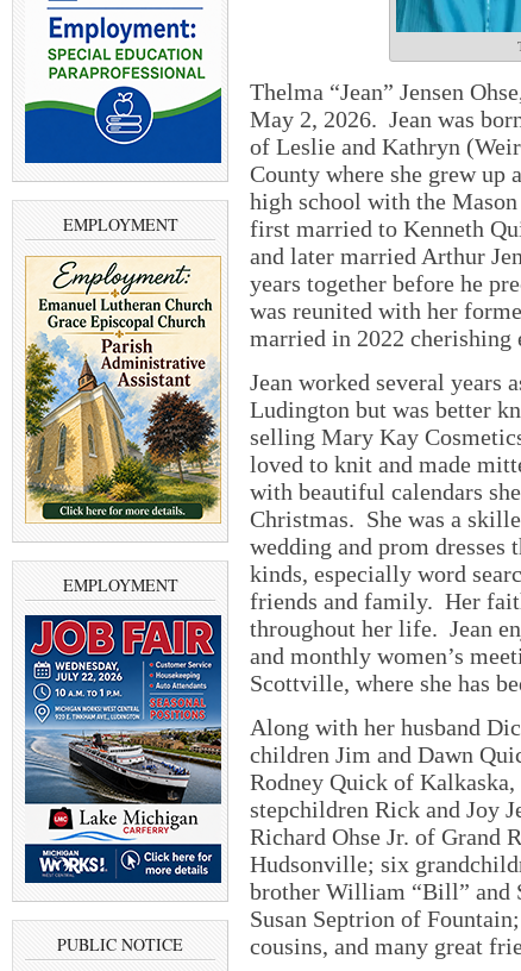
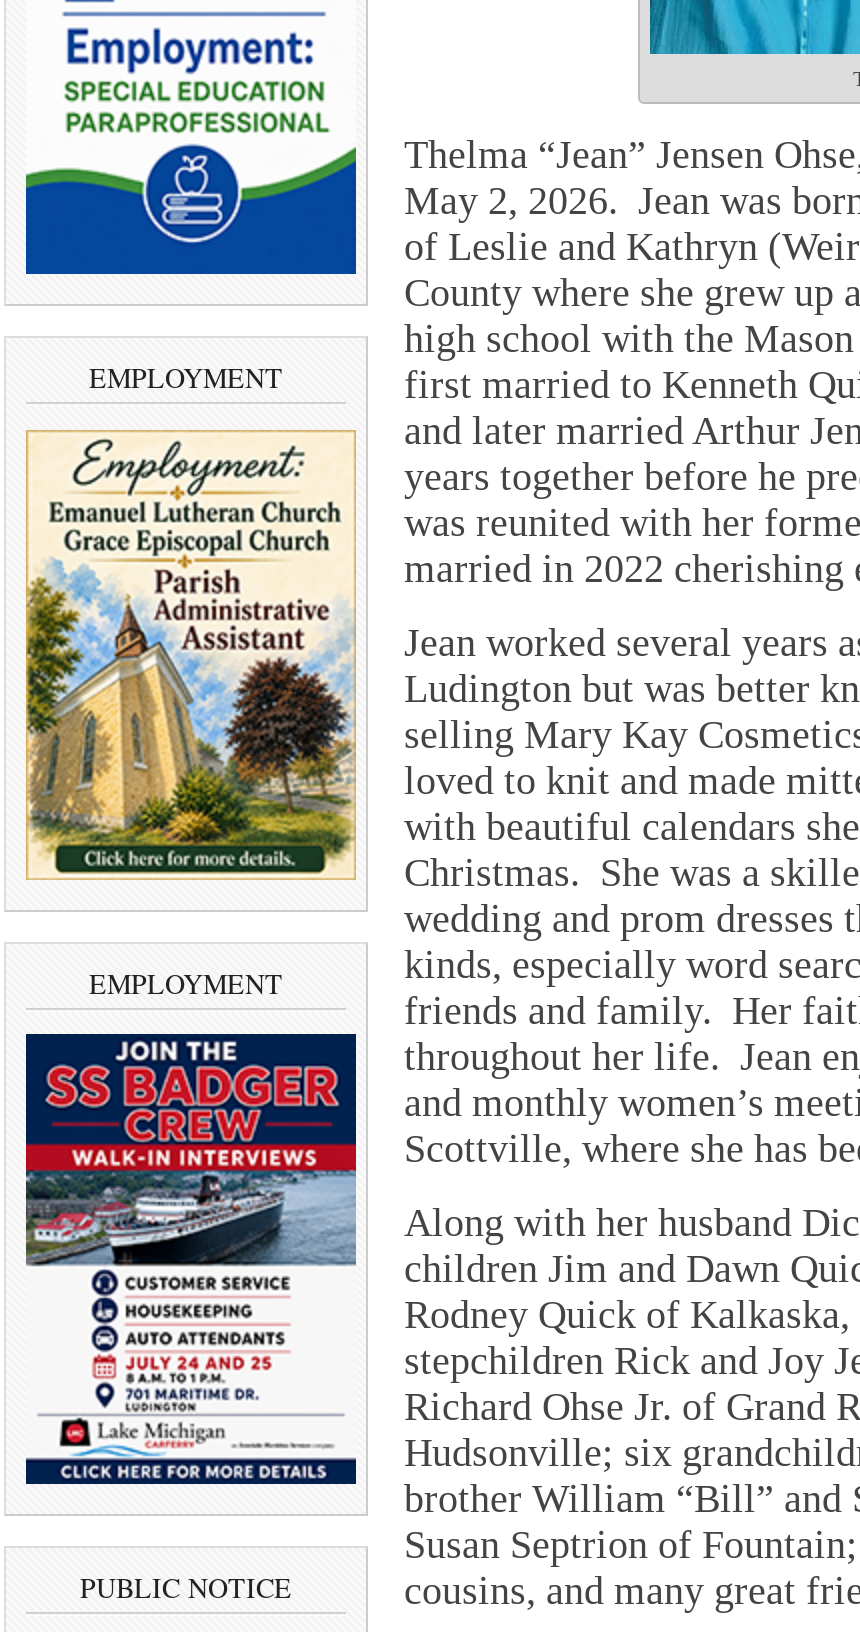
- [image]
+ [image]
